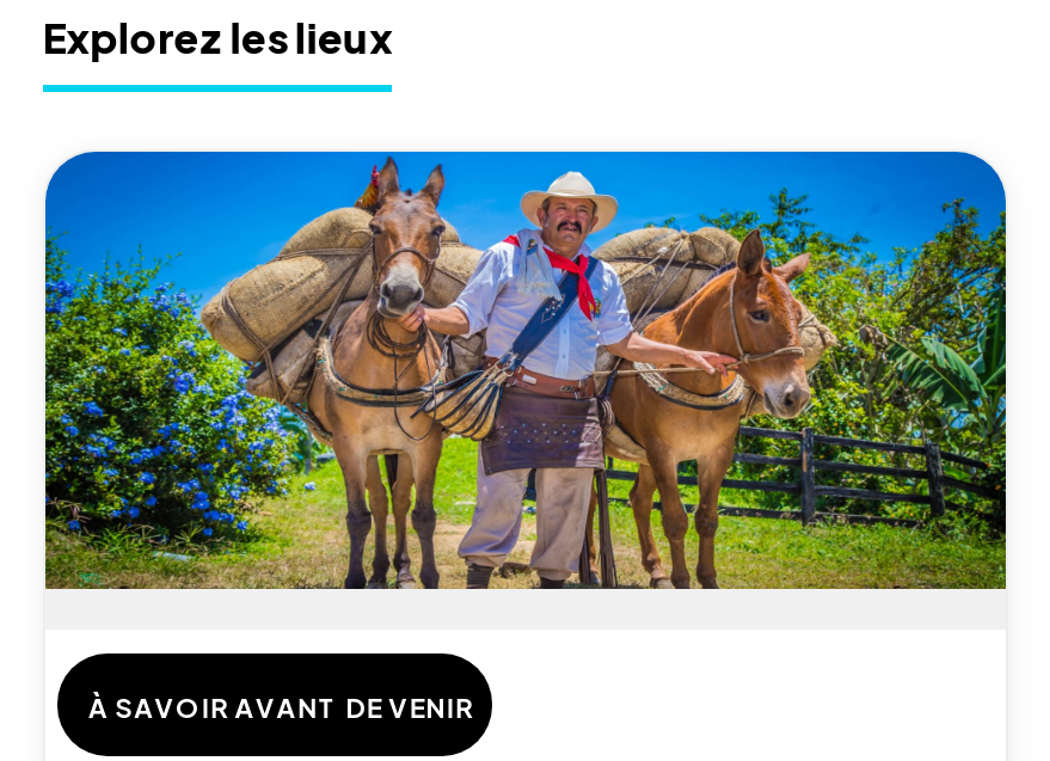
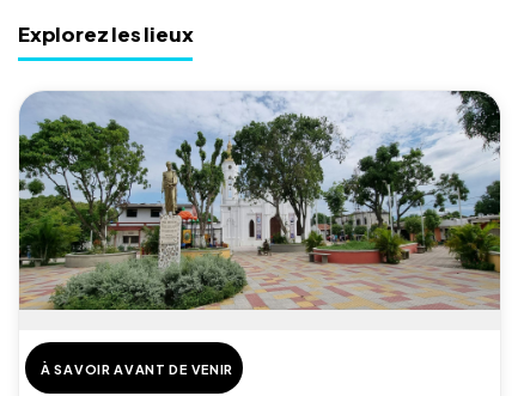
- [image]
+ [image]
